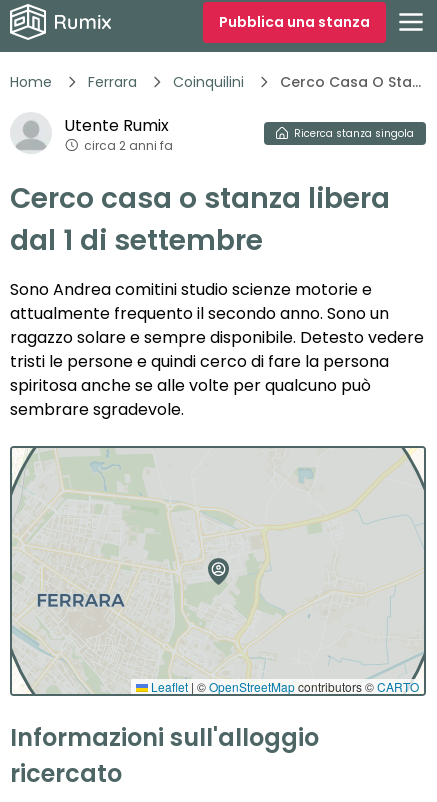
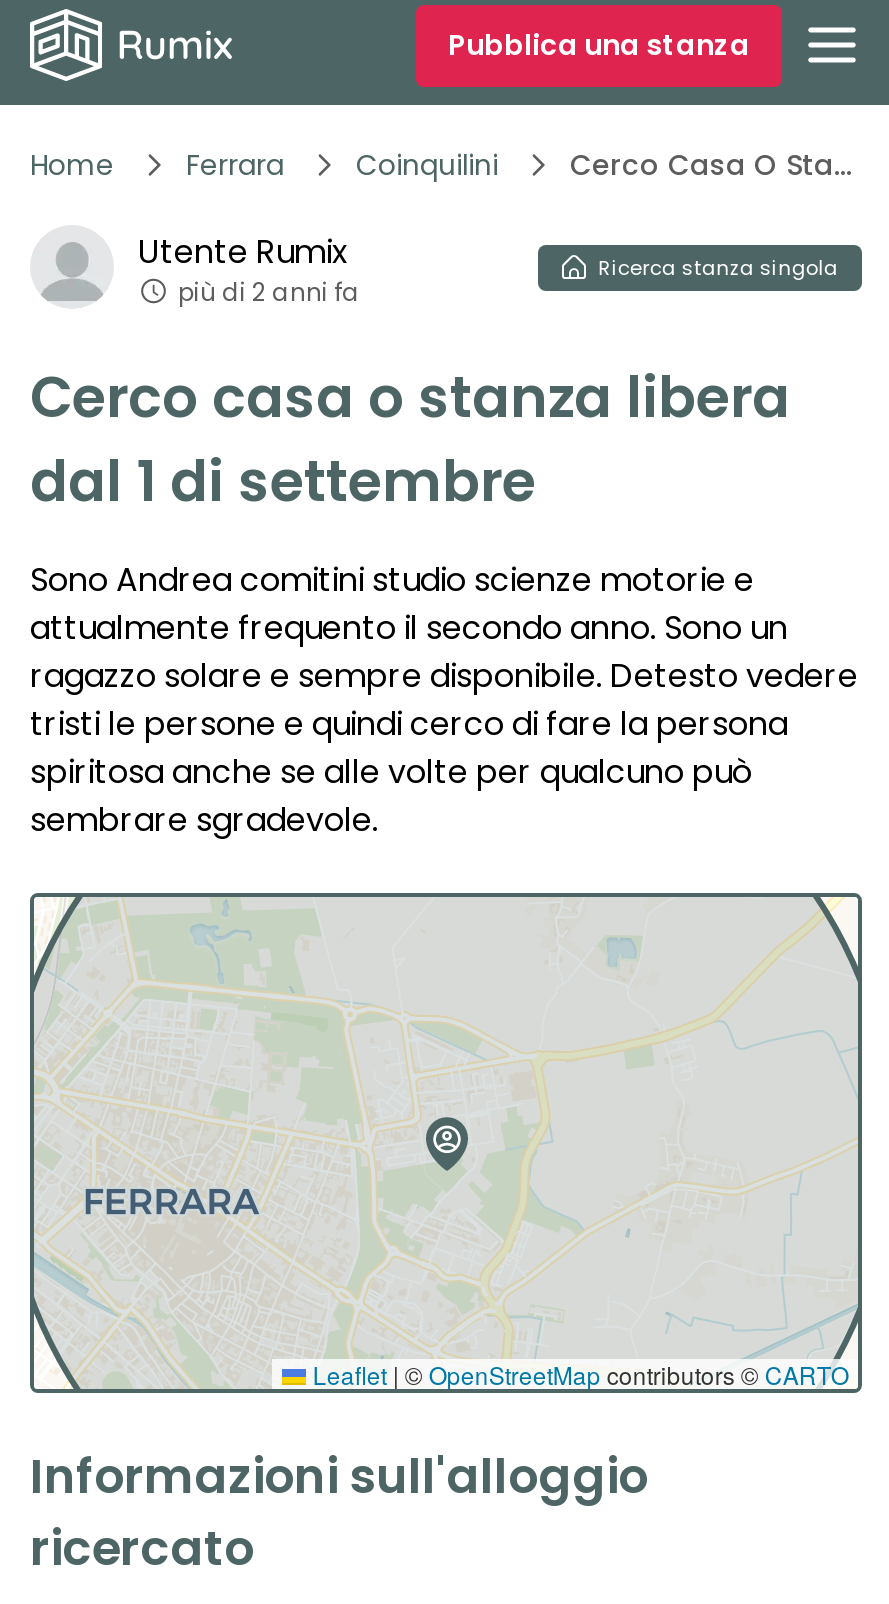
- circa 2 anni fa
+ più di 2 anni fa
